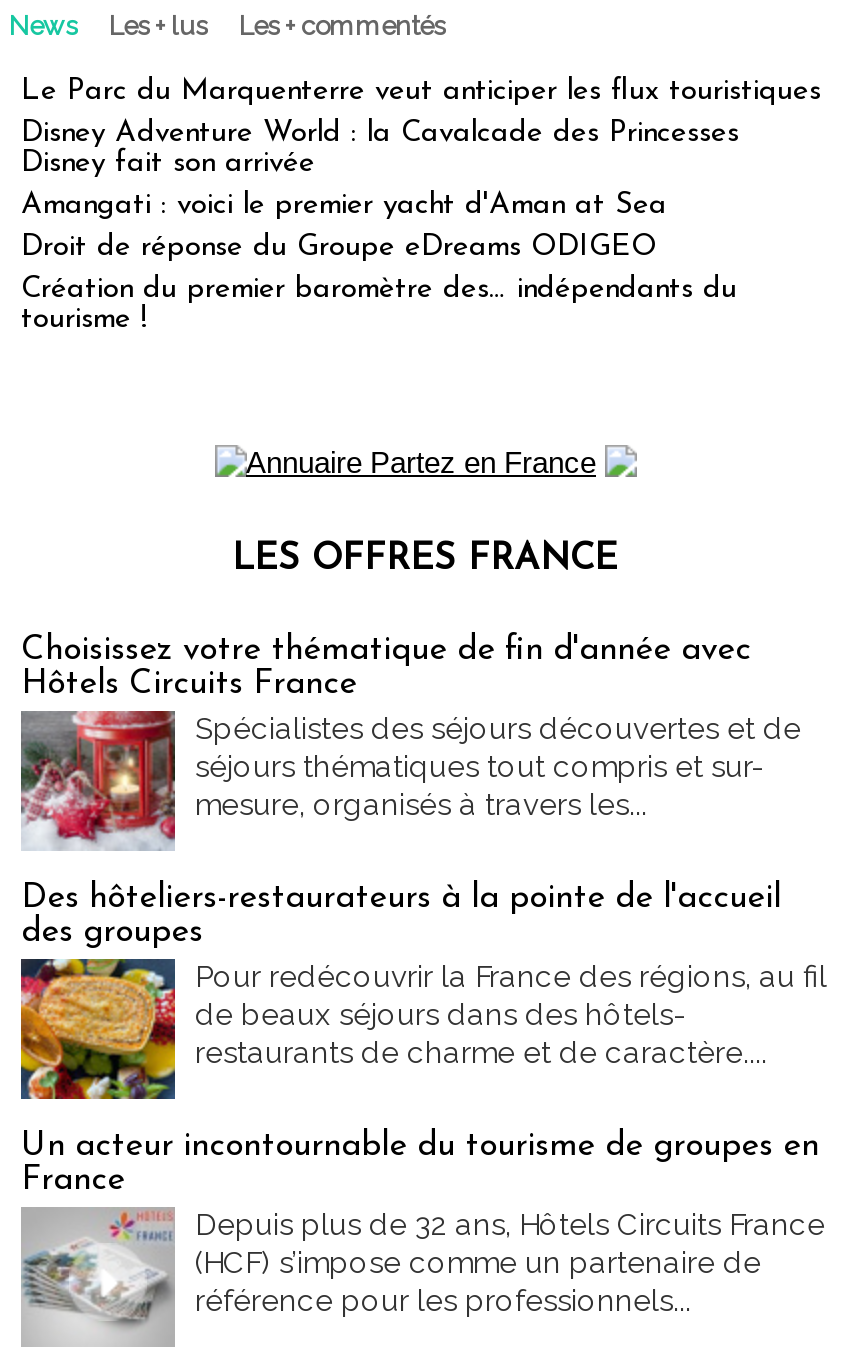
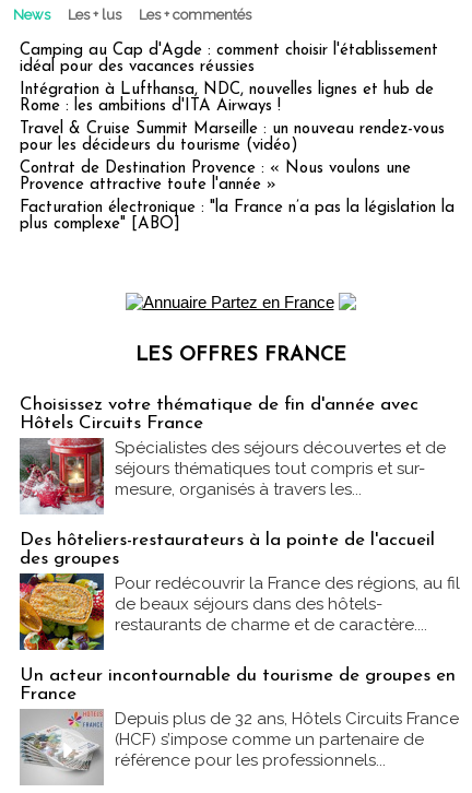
- Le Parc du Marquenterre veut anticiper les flux touristiques
- Disney Adventure World : la Cavalcade des Princesses
- Disney fait son arrivée
- Amangati : voici le premier yacht d'Aman at Sea
- Droit de réponse du Groupe eDreams ODIGEO
- Création du premier baromètre des… indépendants du
- tourisme !
+ Camping au Cap d'Agde : comment choisir l'établissement
+ idéal pour des vacances réussies
+ Intégration à Lufthansa, NDC, nouvelles lignes et hub de
+ Rome : les ambitions d'ITA Airways !
+ Travel & Cruise Summit Marseille : un nouveau rendez-vous
+ pour les décideurs du tourisme (vidéo)
+ Contrat de Destination Provence : « Nous voulons une
+ Provence attractive toute l'année »
+ Facturation électronique : "la France n’a pas la législation la
+ plus complexe" [ABO]
